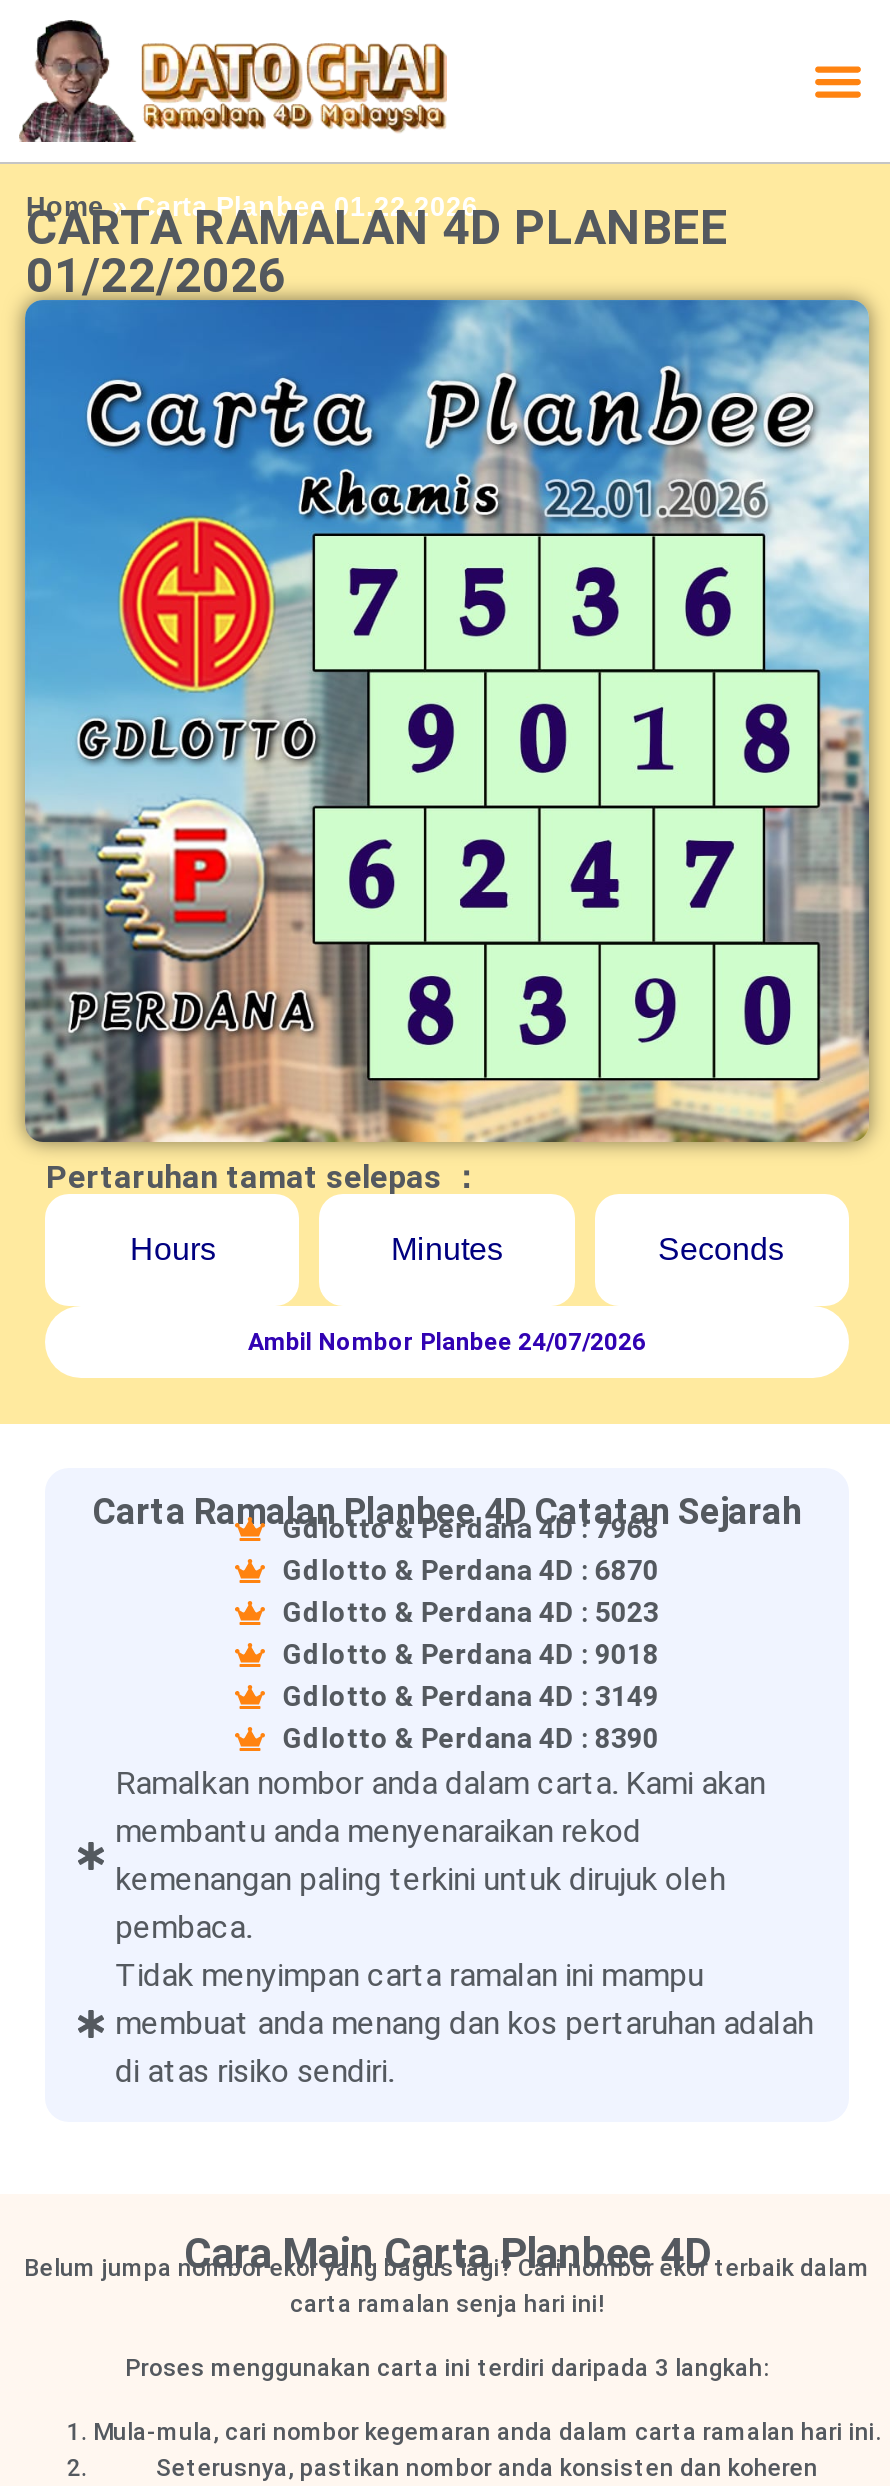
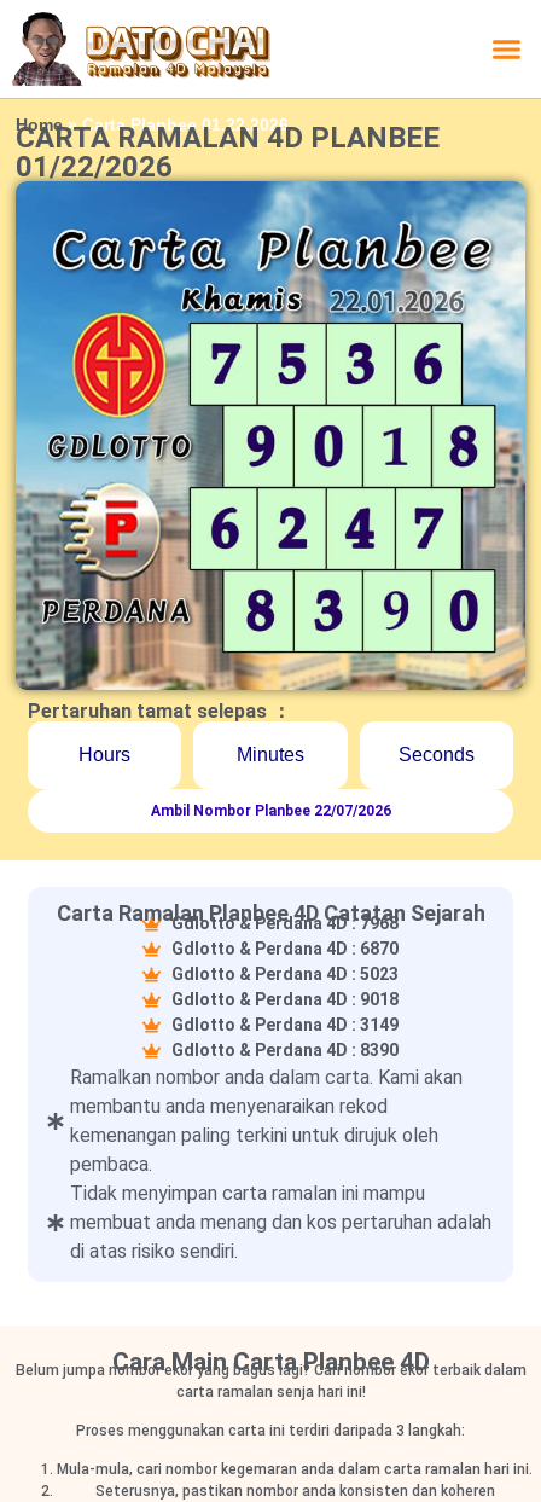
- Ambil Nombor Planbee 24/07/2026
+ Ambil Nombor Planbee 22/07/2026
